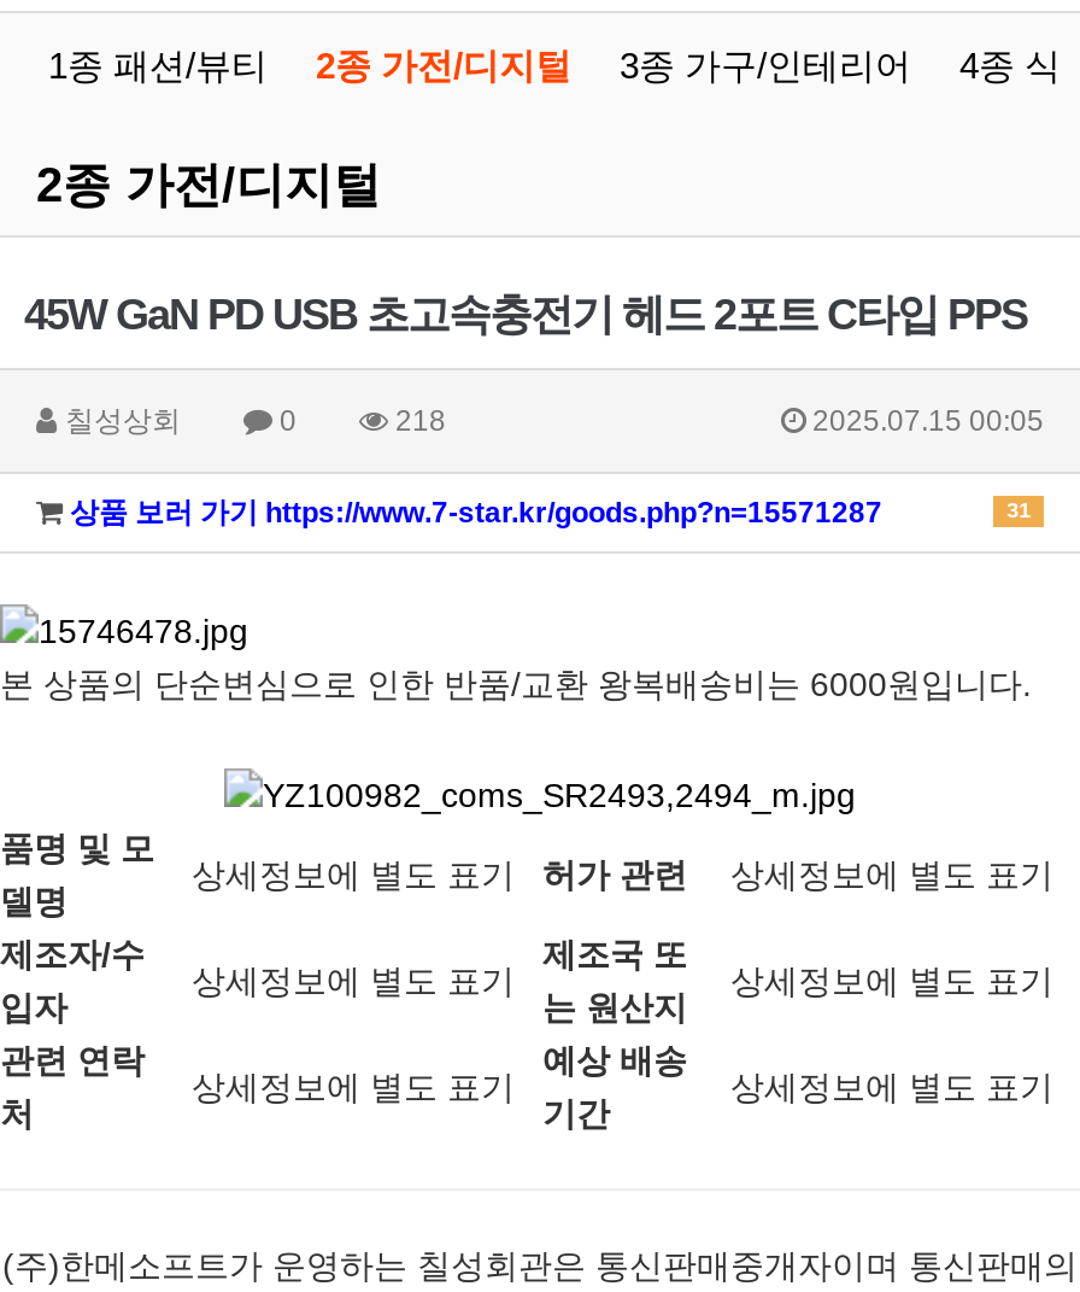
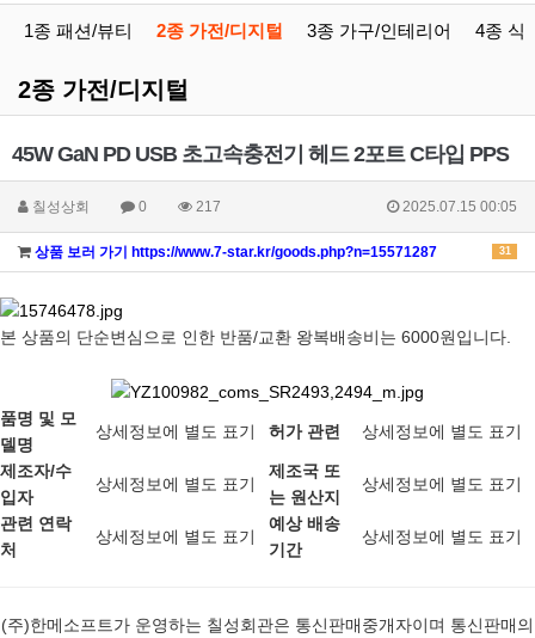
- 218
+ 217
